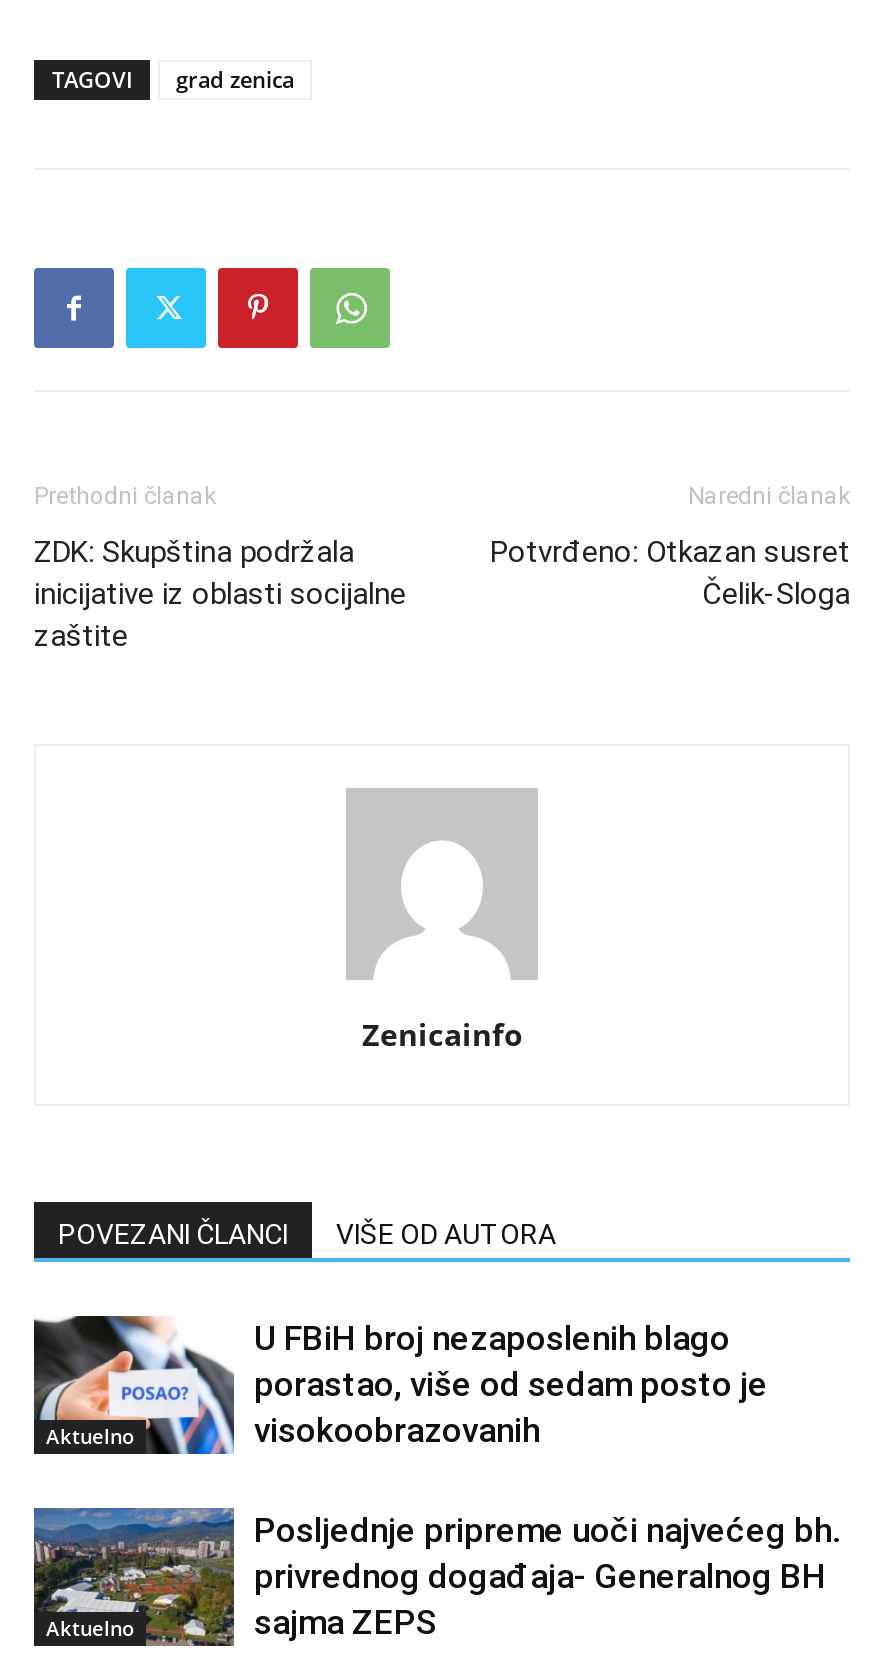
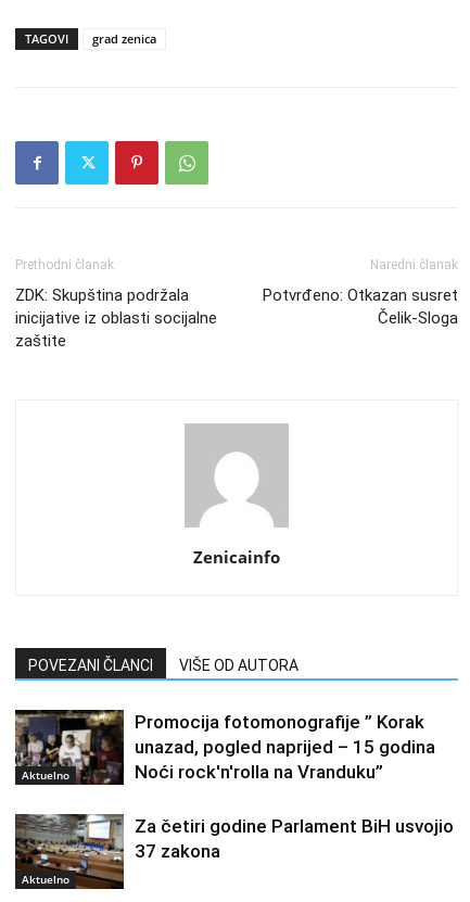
- [image]
- U FBiH broj nezaposlenih blago
- porastao, više od sedam posto je
- visokoobrazovanih
+ [image]
+ Promocija fotomonografije ” Korak
+ unazad, pogled naprijed – 15 godina
+ Noći rock'n'rolla na Vranduku”

- [image]
- Posljednje pripreme uoči najvećeg bh.
- privrednog događaja- Generalnog BH
- sajma ZEPS
+ [image]
+ Za četiri godine Parlament BiH usvojio
+ 37 zakona
